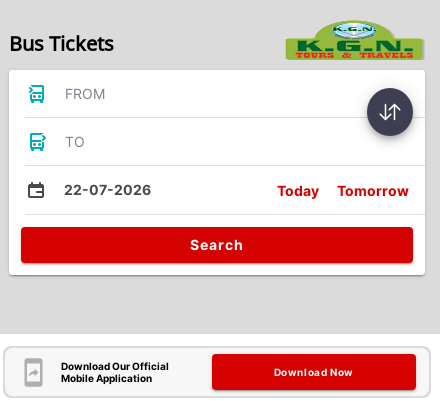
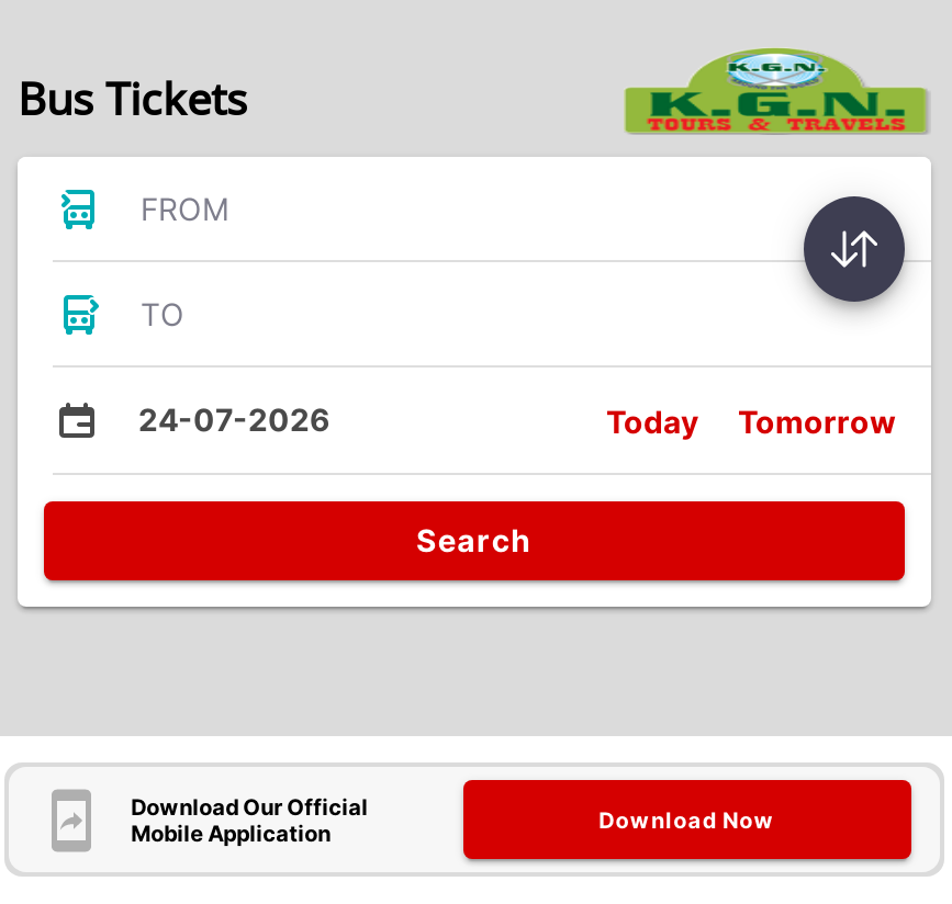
- 22-07-2026
+ 24-07-2026
